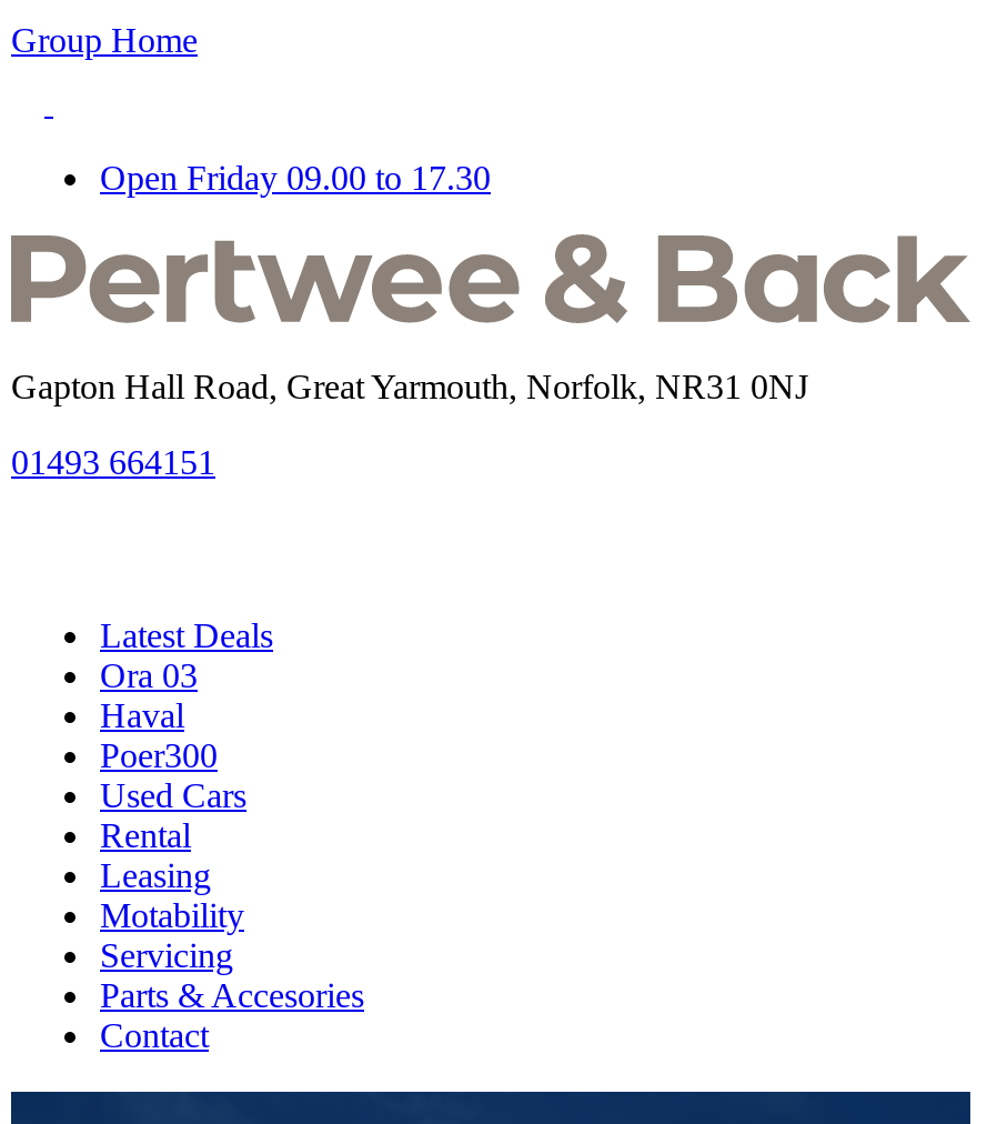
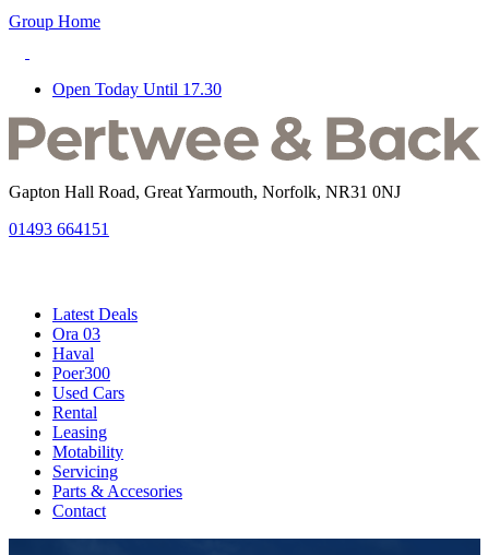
- Open Friday 09.00 to 17.30
+ Open Today Until 17.30
